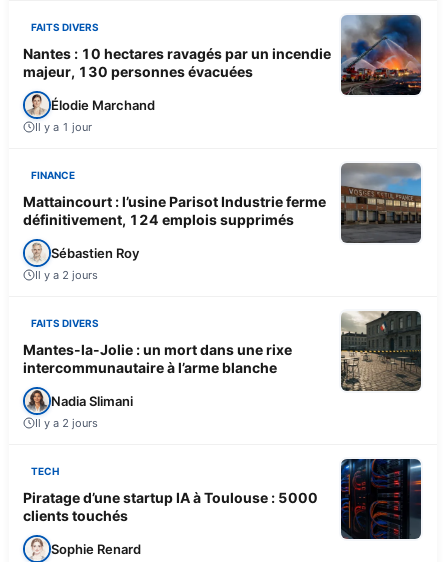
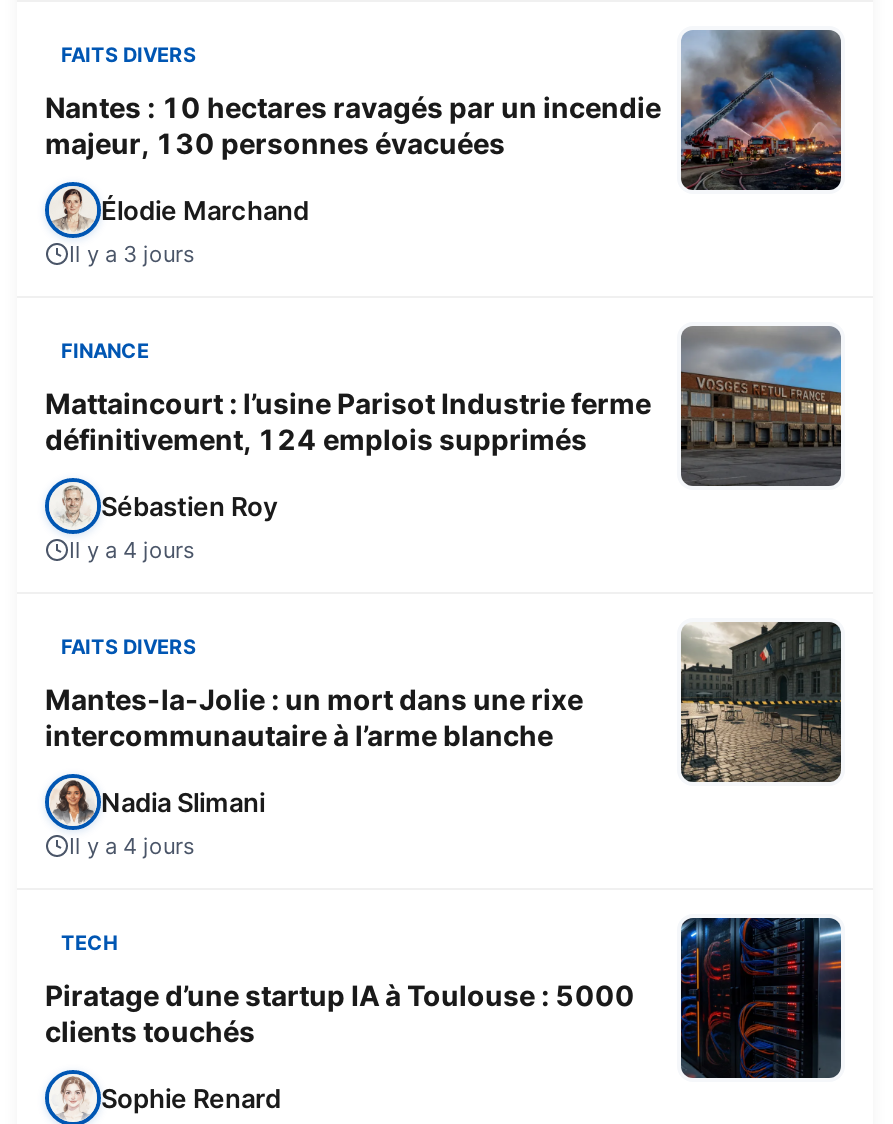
- Il y a 1 jour
+ Il y a 3 jours

- Il y a 2 jours
+ Il y a 4 jours

- Il y a 2 jours
+ Il y a 4 jours
